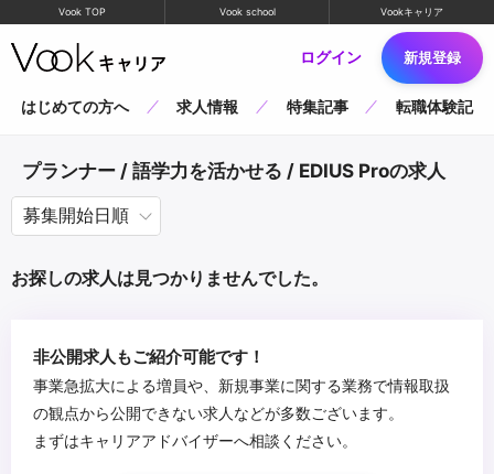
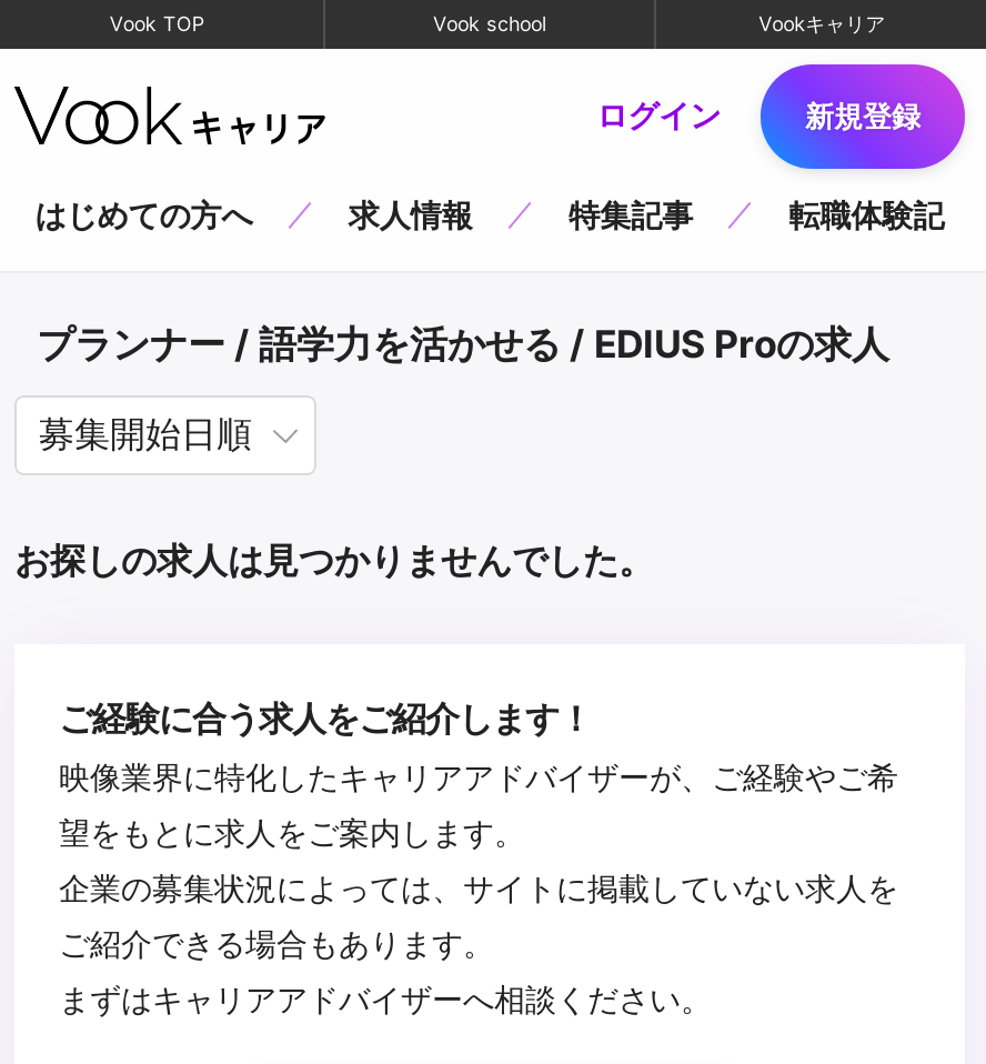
- 非公開求人もご紹介可能です！
- 事業急拡大による増員や、新規事業に関する業務で情報取扱
- の観点から公開できない求人などが多数ございます。
+ ご経験に合う求人をご紹介します！
+ 映像業界に特化したキャリアアドバイザーが、ご経験やご希
+ 望をもとに求人をご案内します。
+ 企業の募集状況によっては、サイトに掲載していない求人を
+ ご紹介できる場合もあります。
